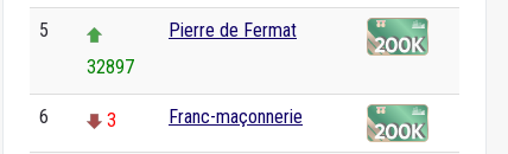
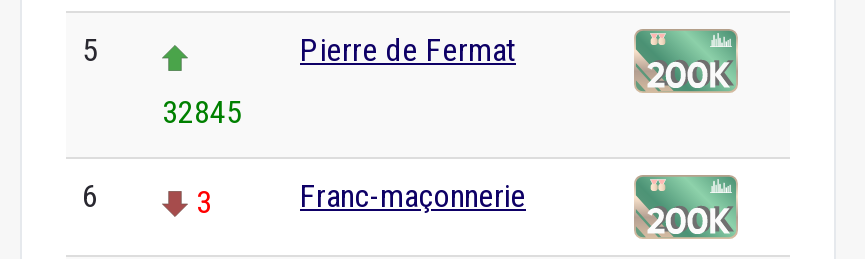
- 32897
+ 32845
